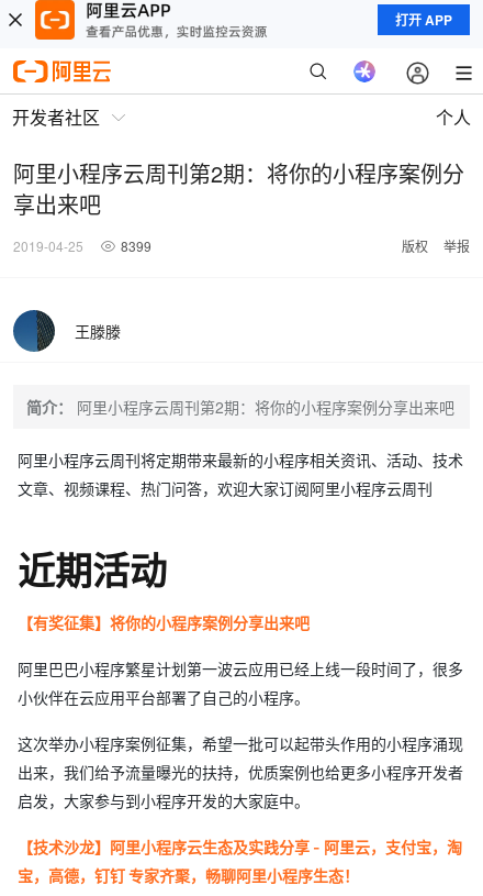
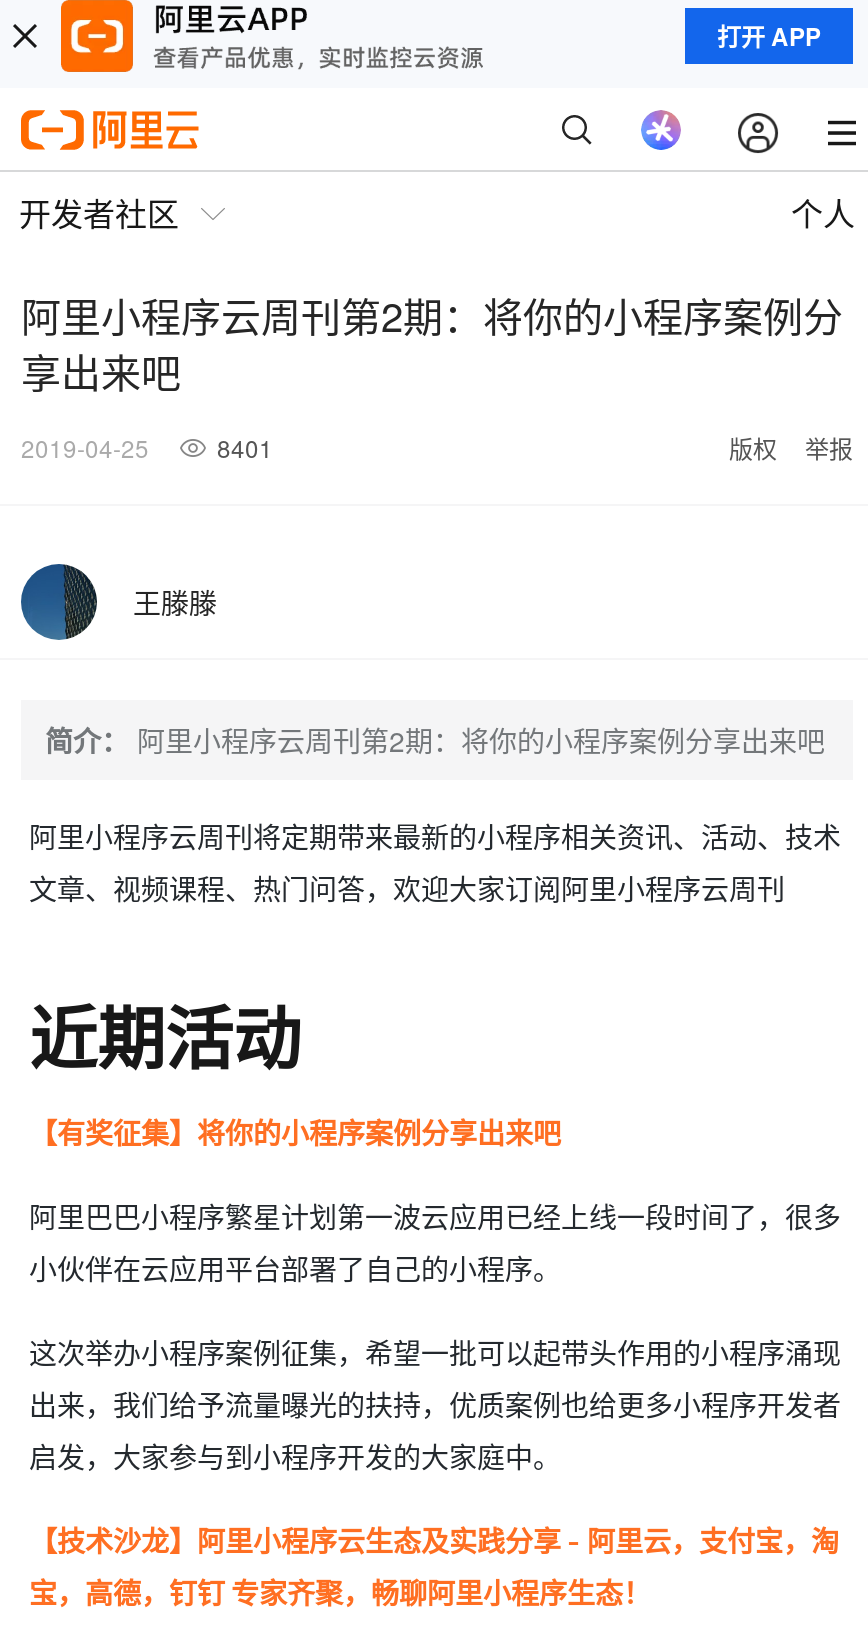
- 2019-04-25 8399
+ 2019-04-25 8401
